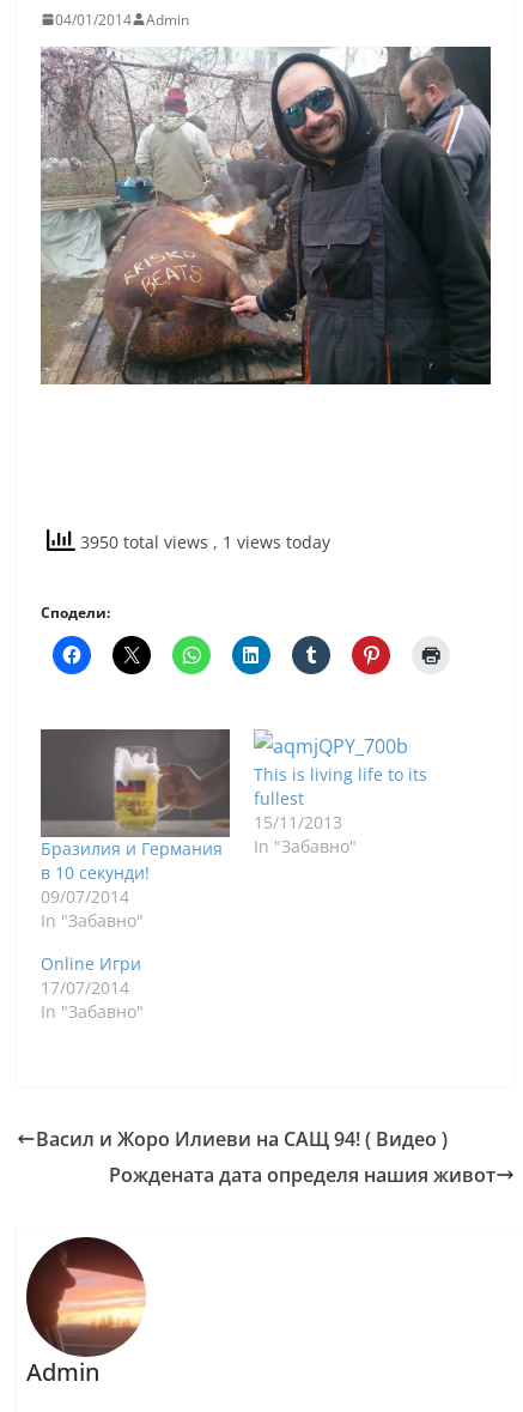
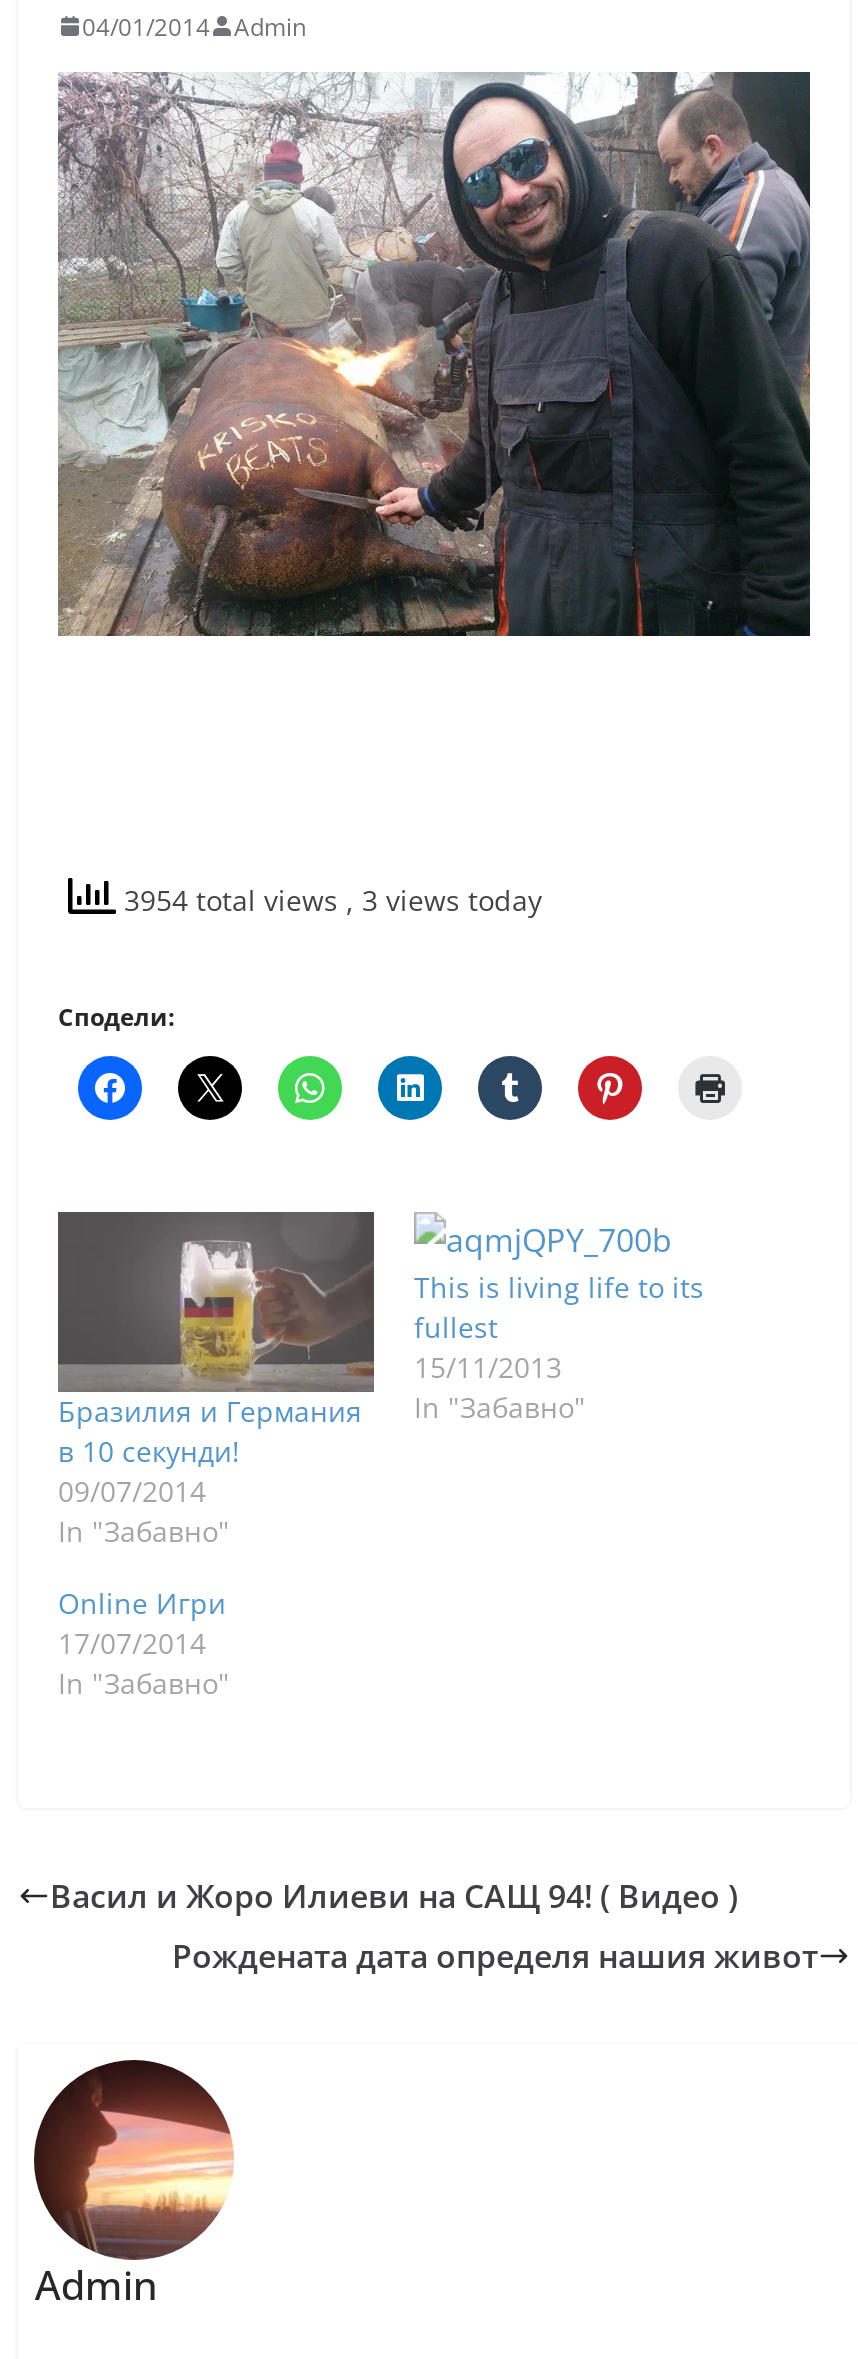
- 3950 total views, 1 views today
+ 3954 total views, 3 views today
